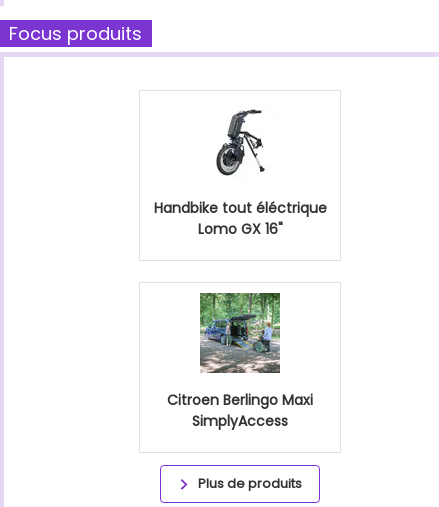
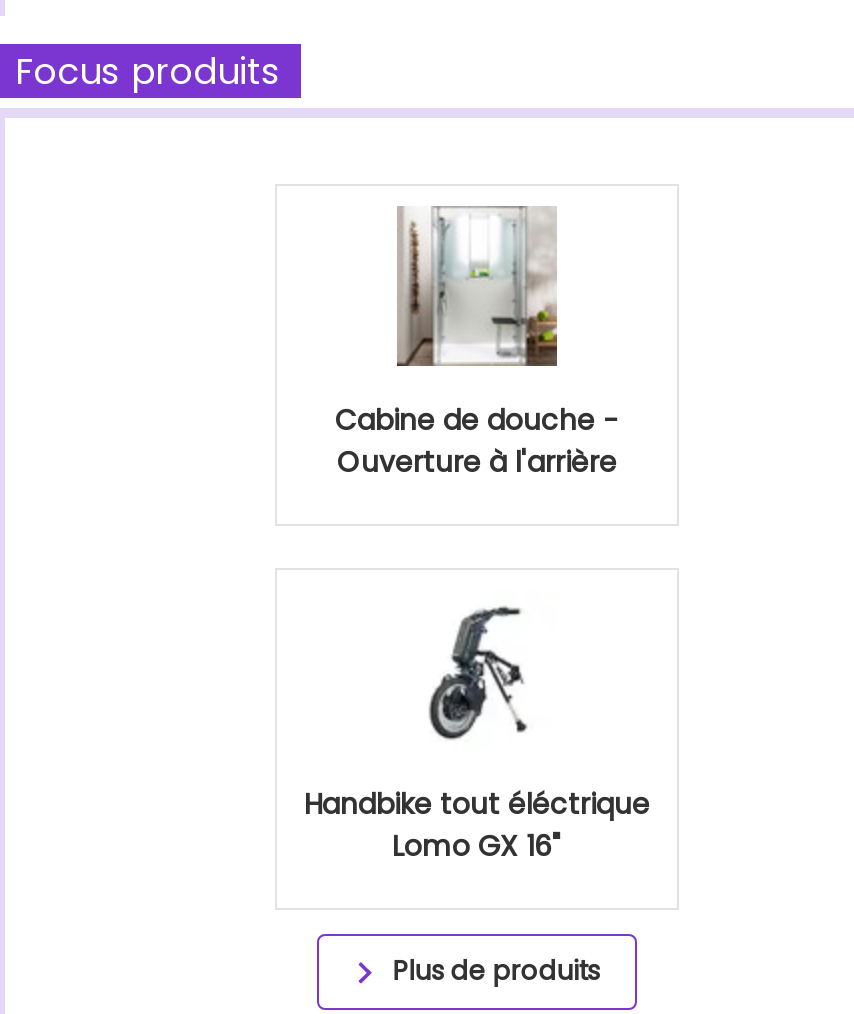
+ [image]
+ Cabine de douche -
+ Ouverture à l'arrière

moved down: [image] | Handbike tout éléctrique | Lomo GX 16"

- [image]
- Citroen Berlingo Maxi
- SimplyAccess
